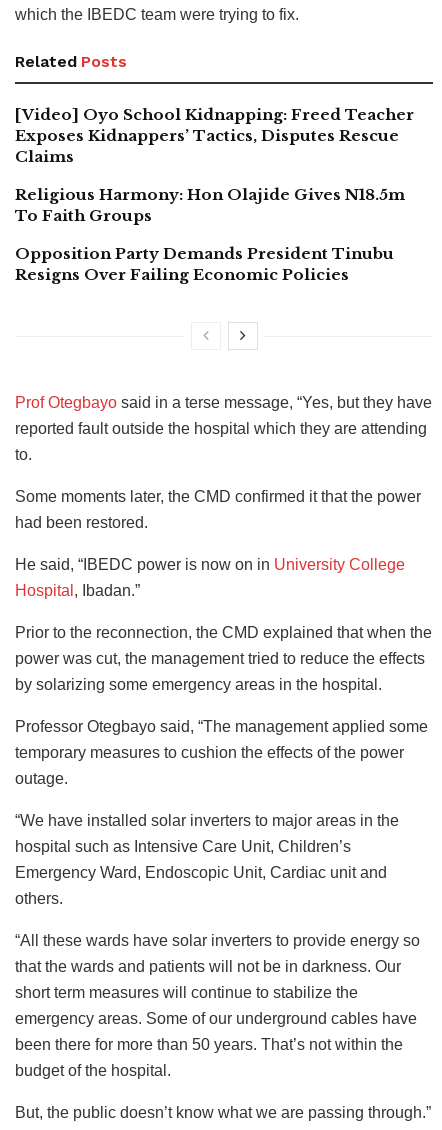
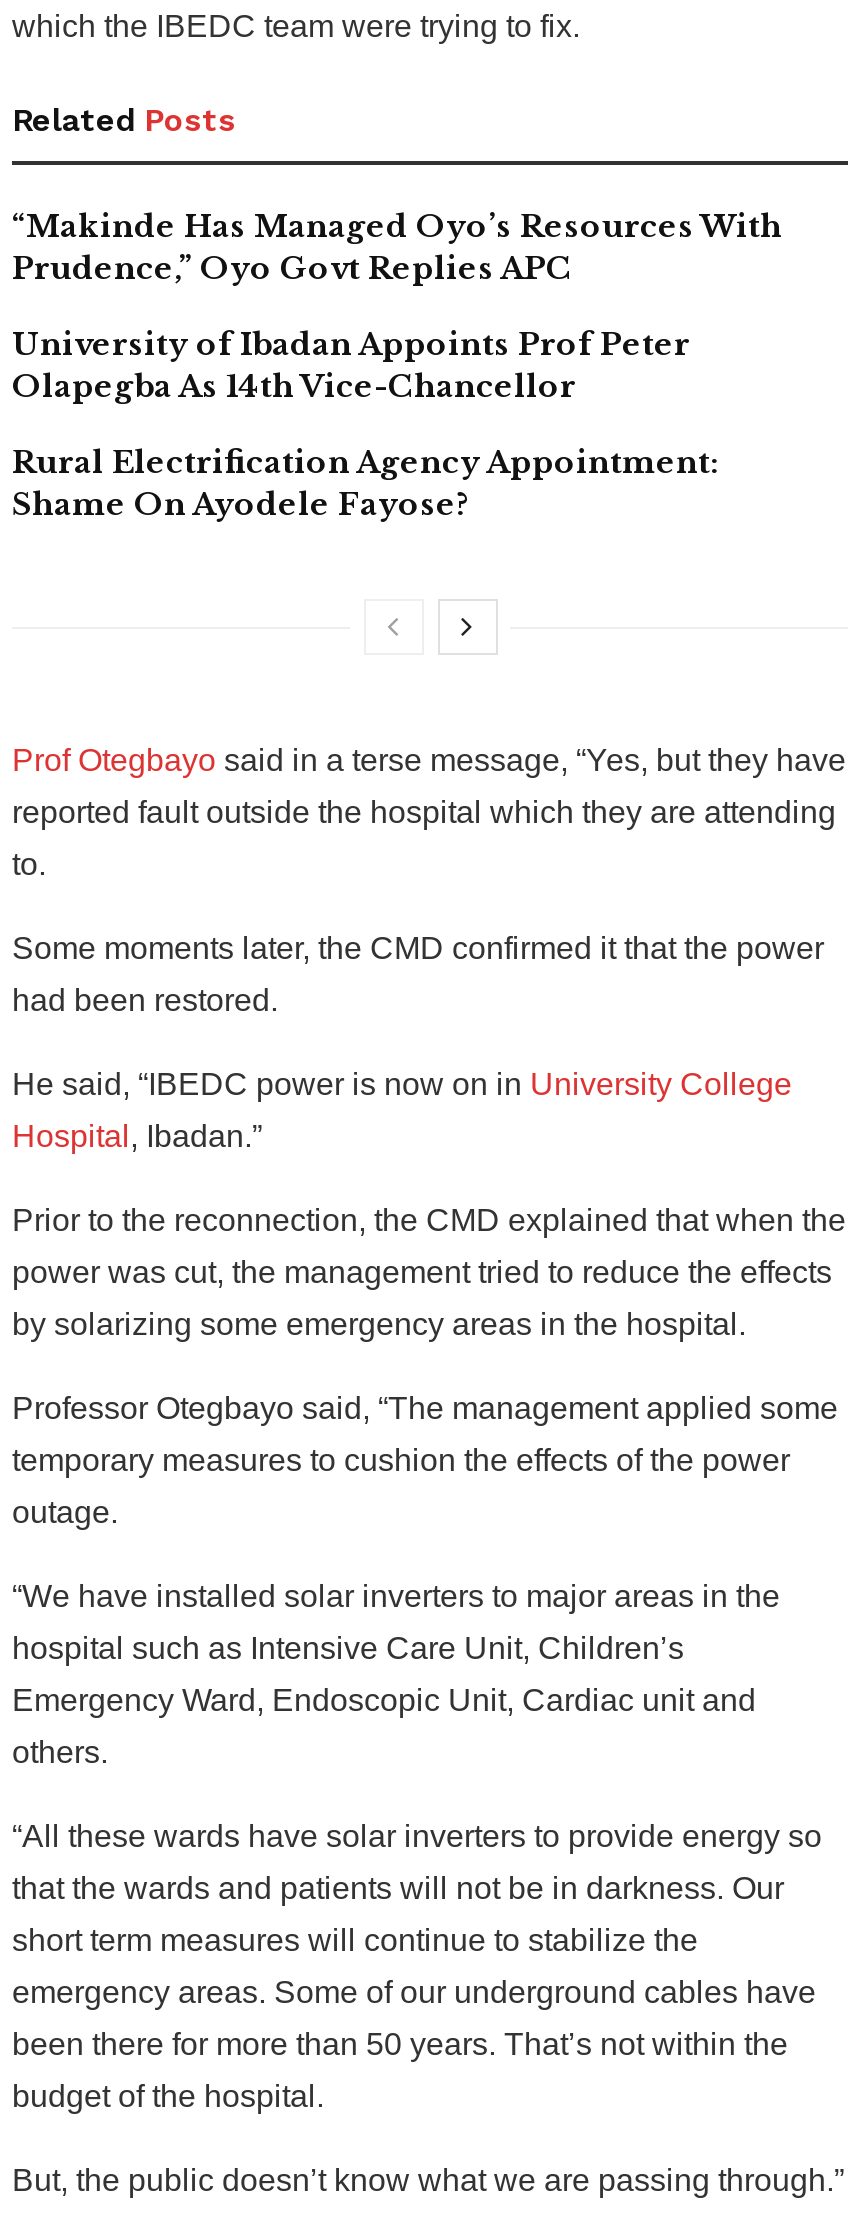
- [Video] Oyo School Kidnapping: Freed Teacher
- Exposes Kidnappers’ Tactics, Disputes Rescue
- Claims
+ “Makinde Has Managed Oyo’s Resources With
+ Prudence,” Oyo Govt Replies APC

- Religious Harmony: Hon Olajide Gives N18.5m
- To Faith Groups
+ University of Ibadan Appoints Prof Peter
+ Olapegba As 14th Vice-Chancellor

- Opposition Party Demands President Tinubu
- Resigns Over Failing Economic Policies
+ Rural Electrification Agency Appointment:
+ Shame On Ayodele Fayose?
